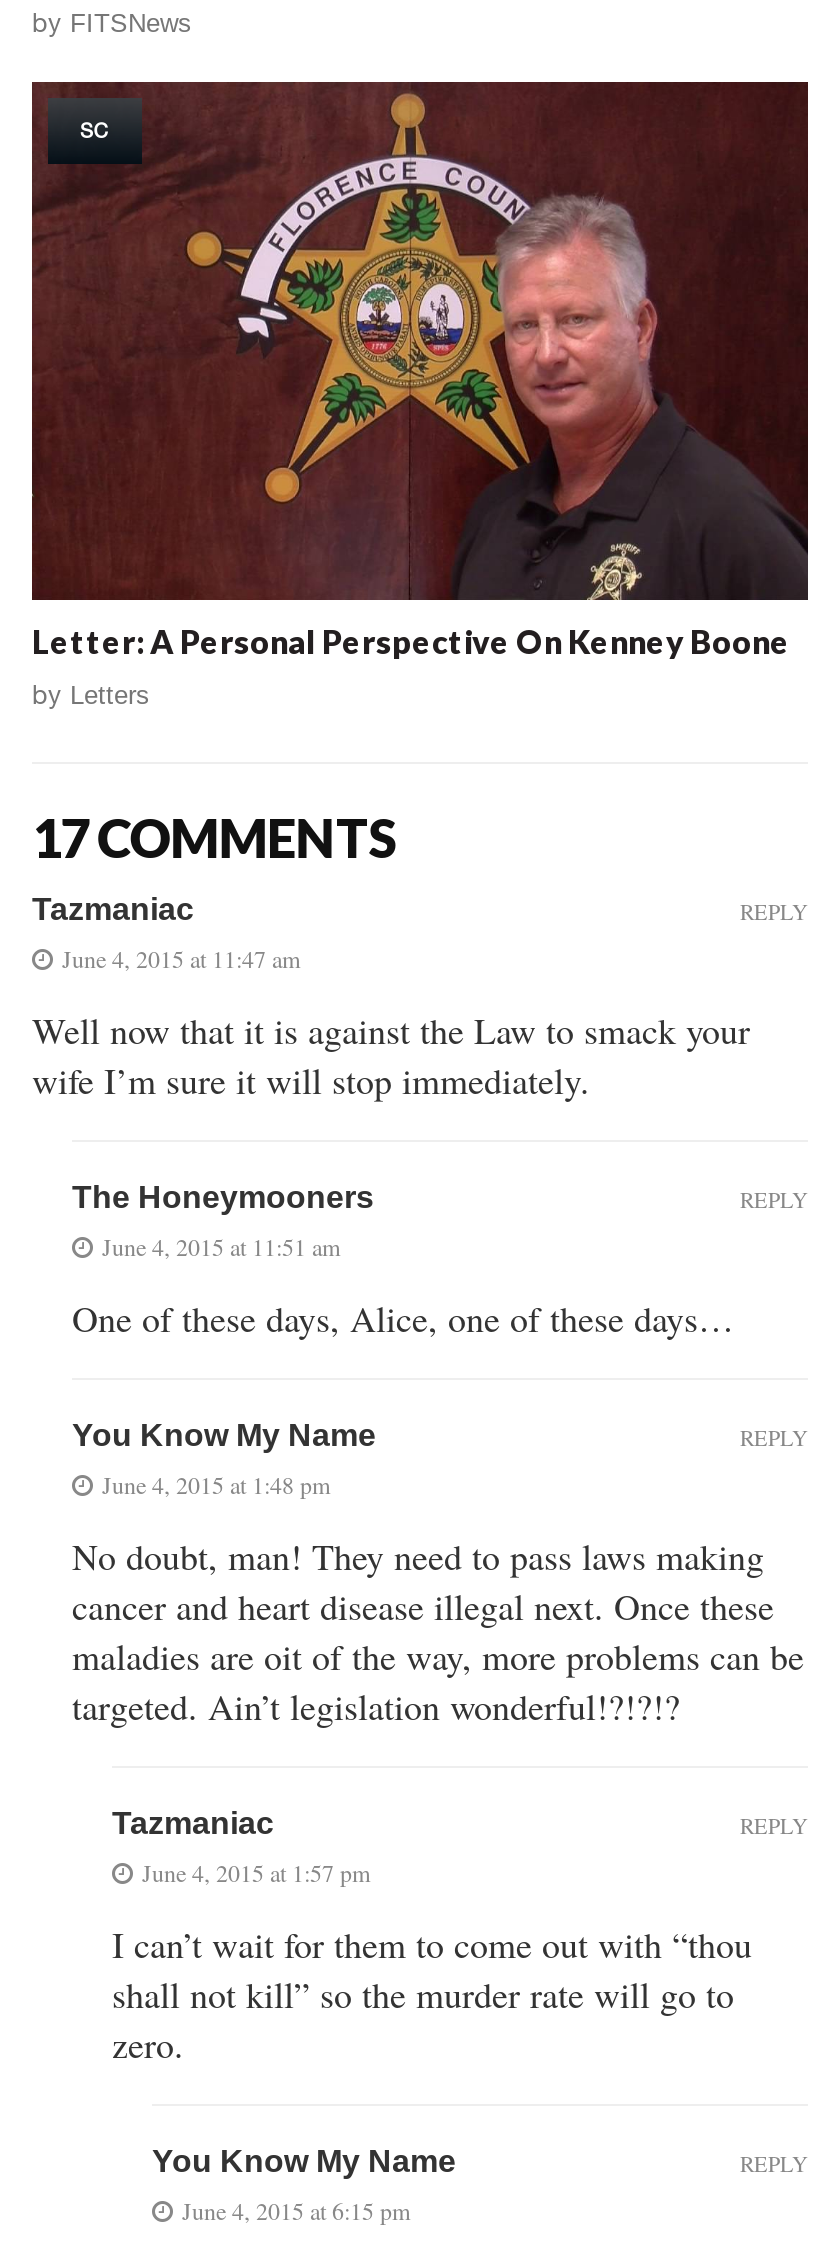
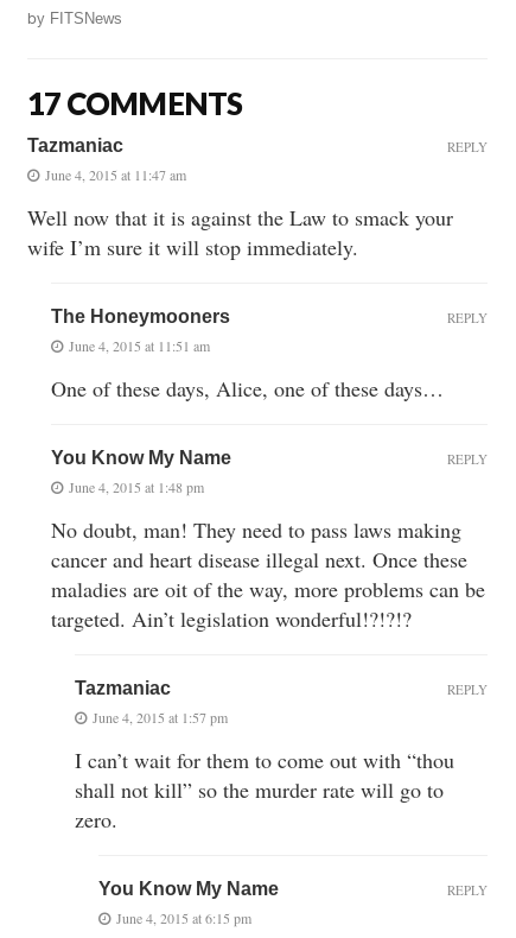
- [image]
- SC

- Letter: A Personal Perspective On Kenney Boone
- by Letters
